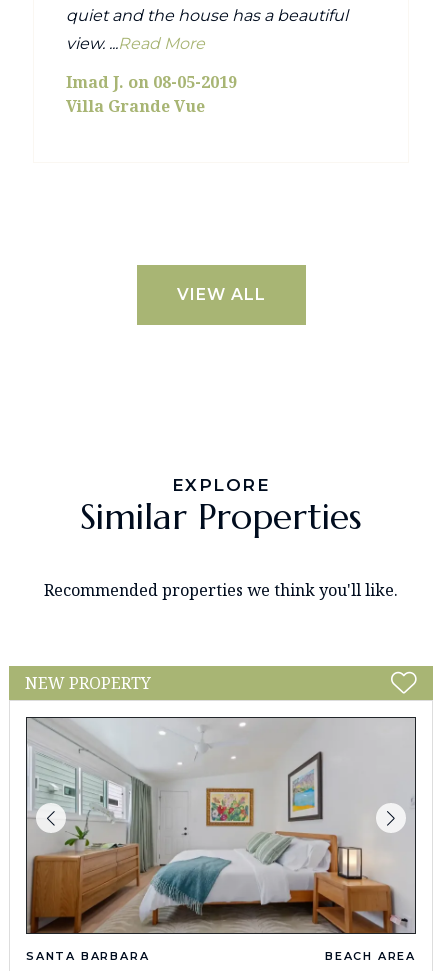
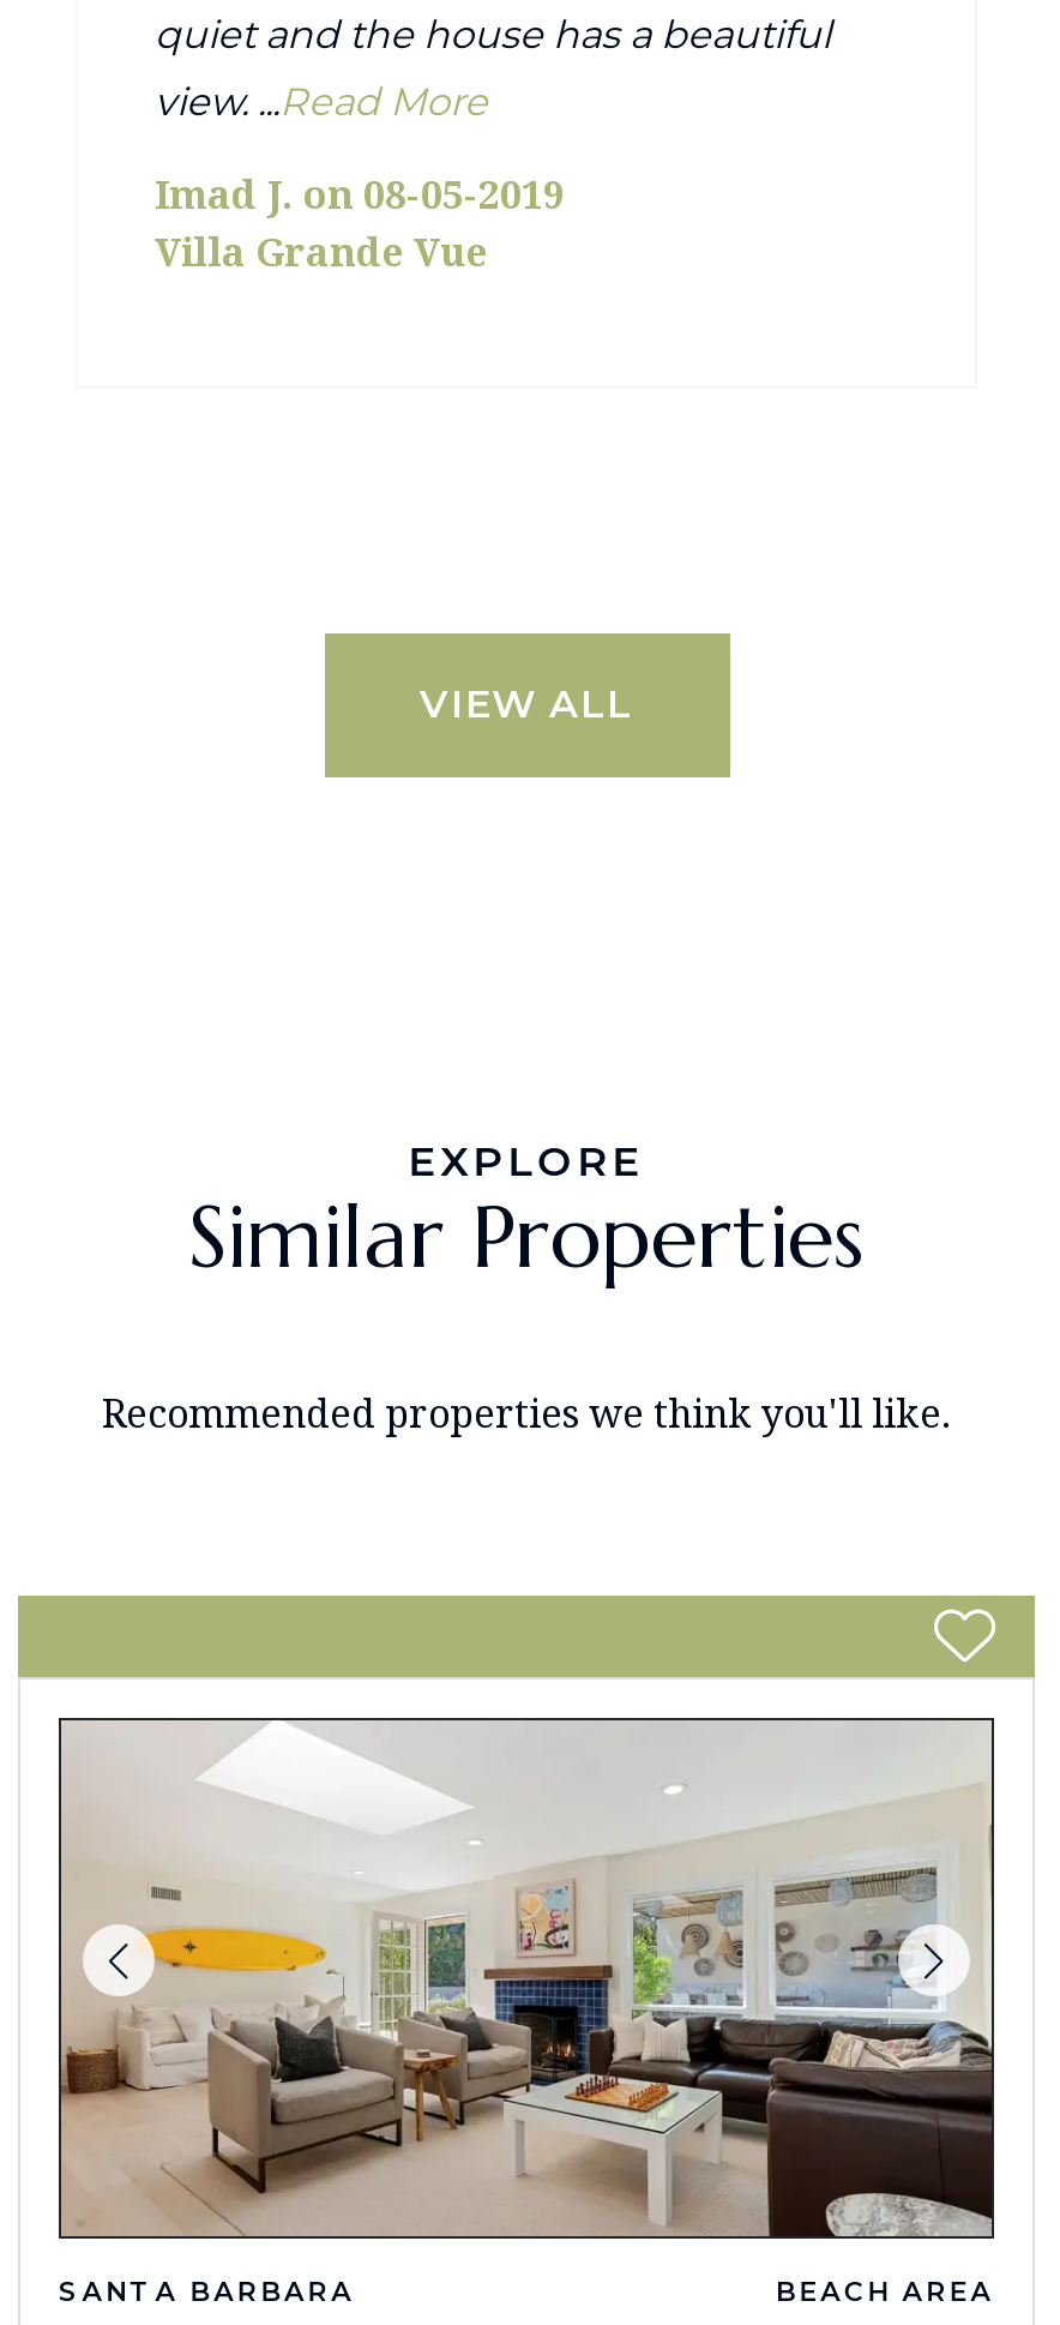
- NEW PROPERTY

- [image]
+ [image]
